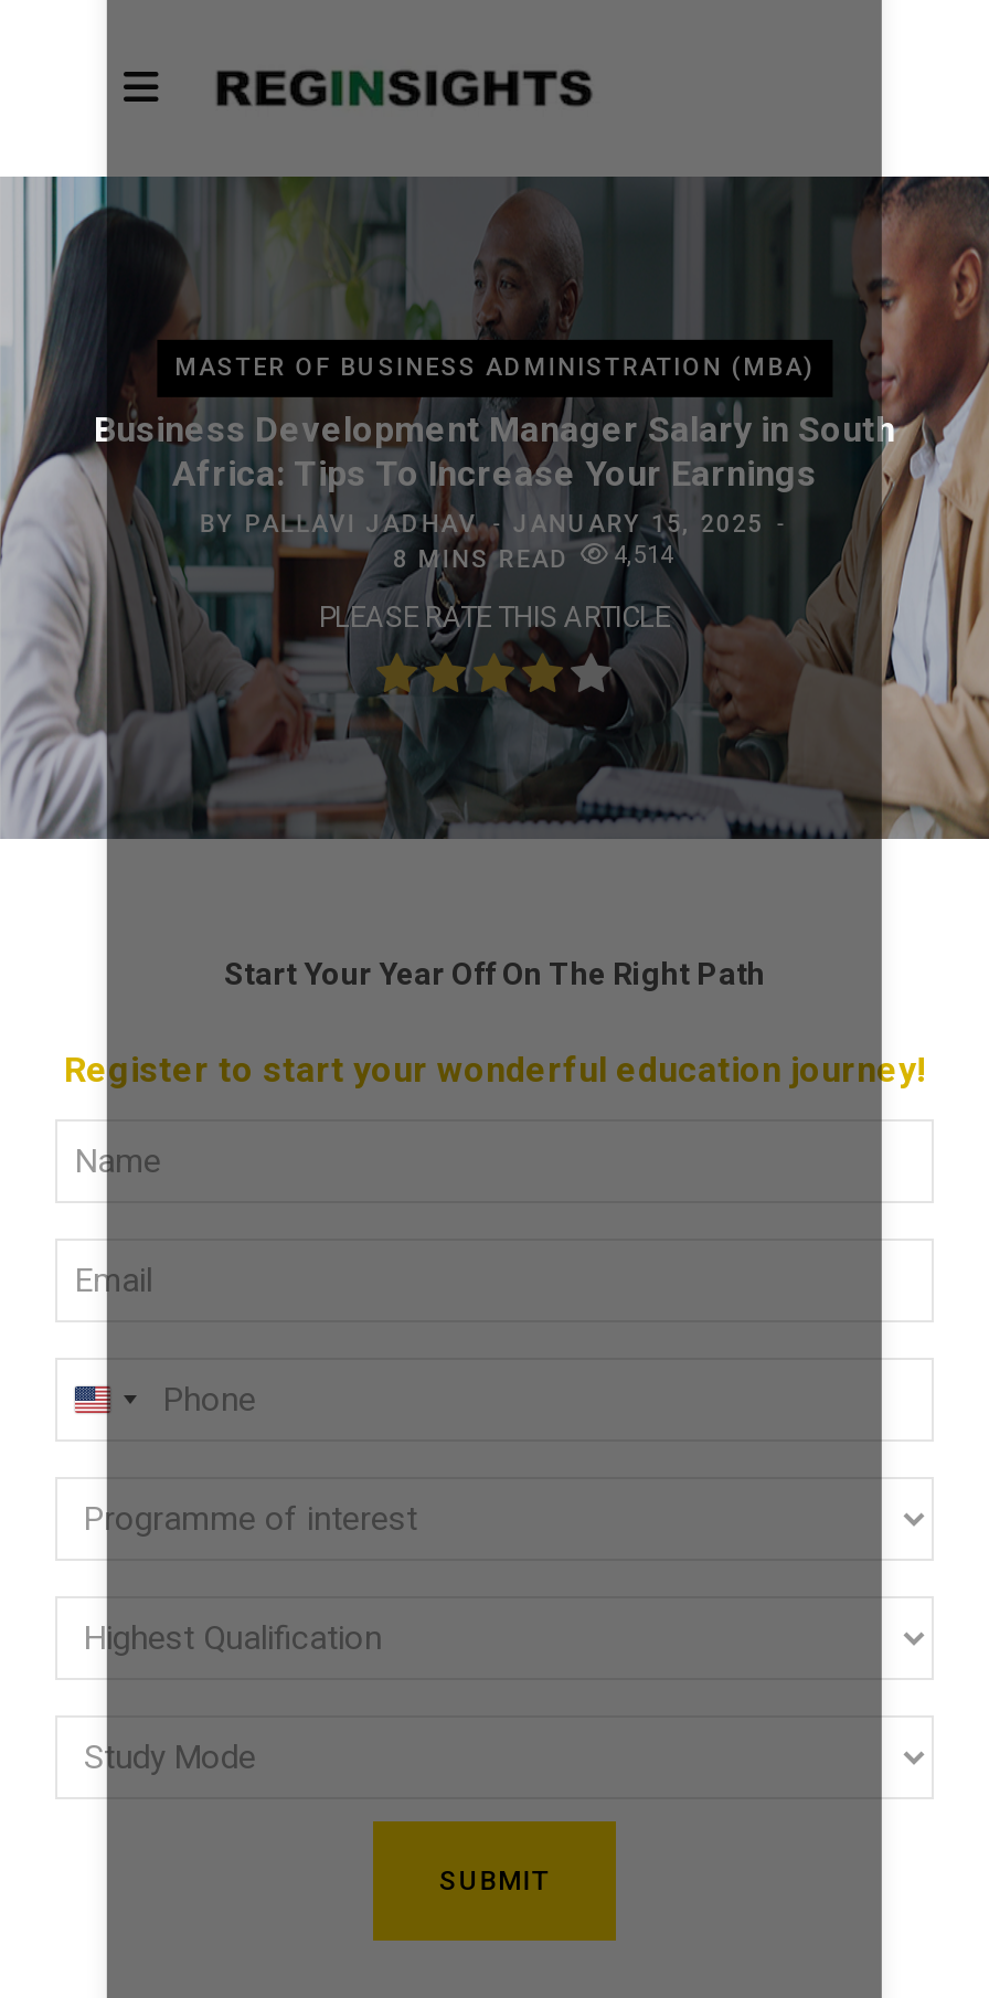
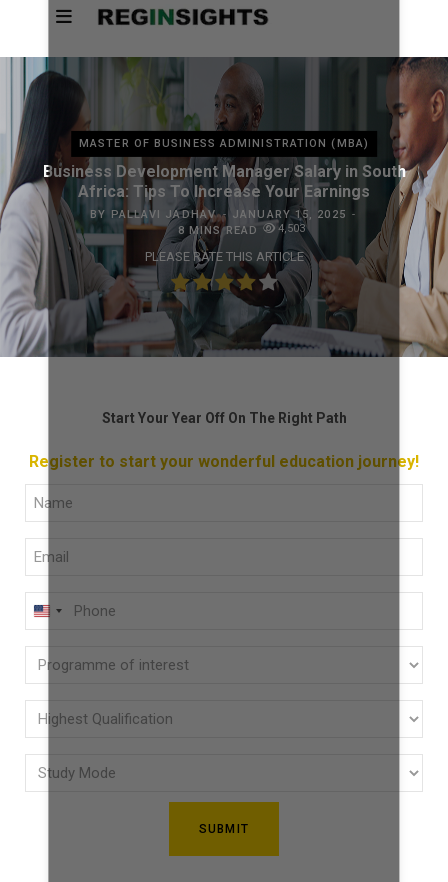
- 8 MINS READ 4,514
+ 8 MINS READ 4,503
